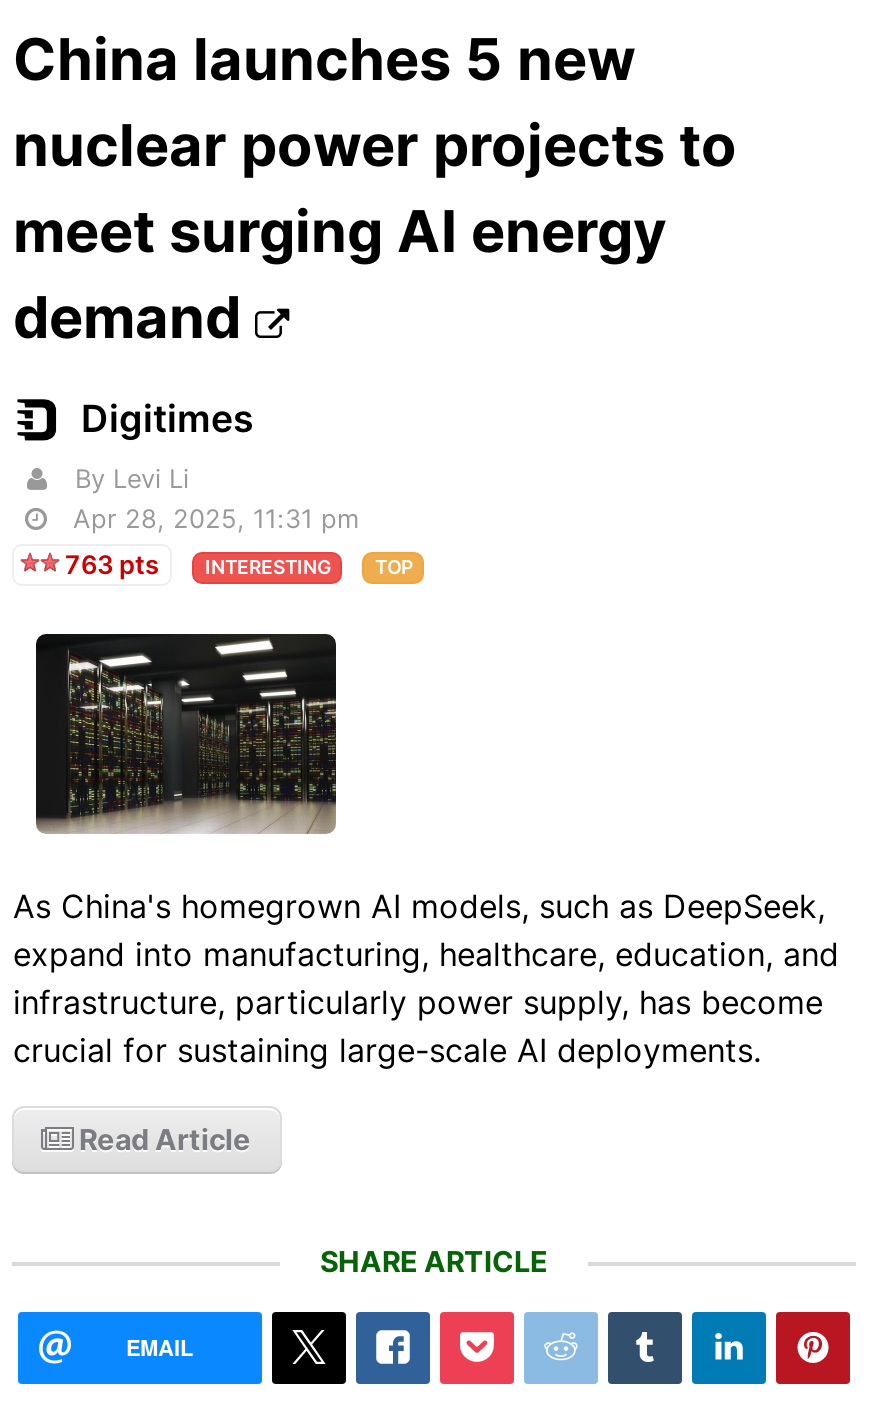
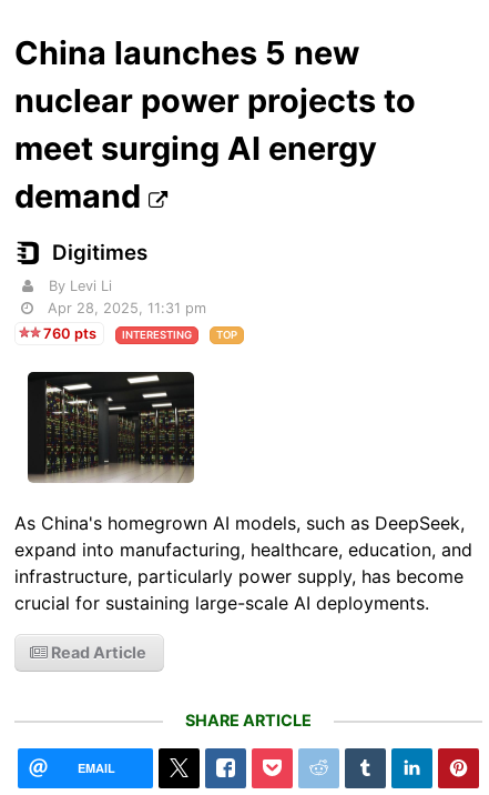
- 763 pts
+ 760 pts
